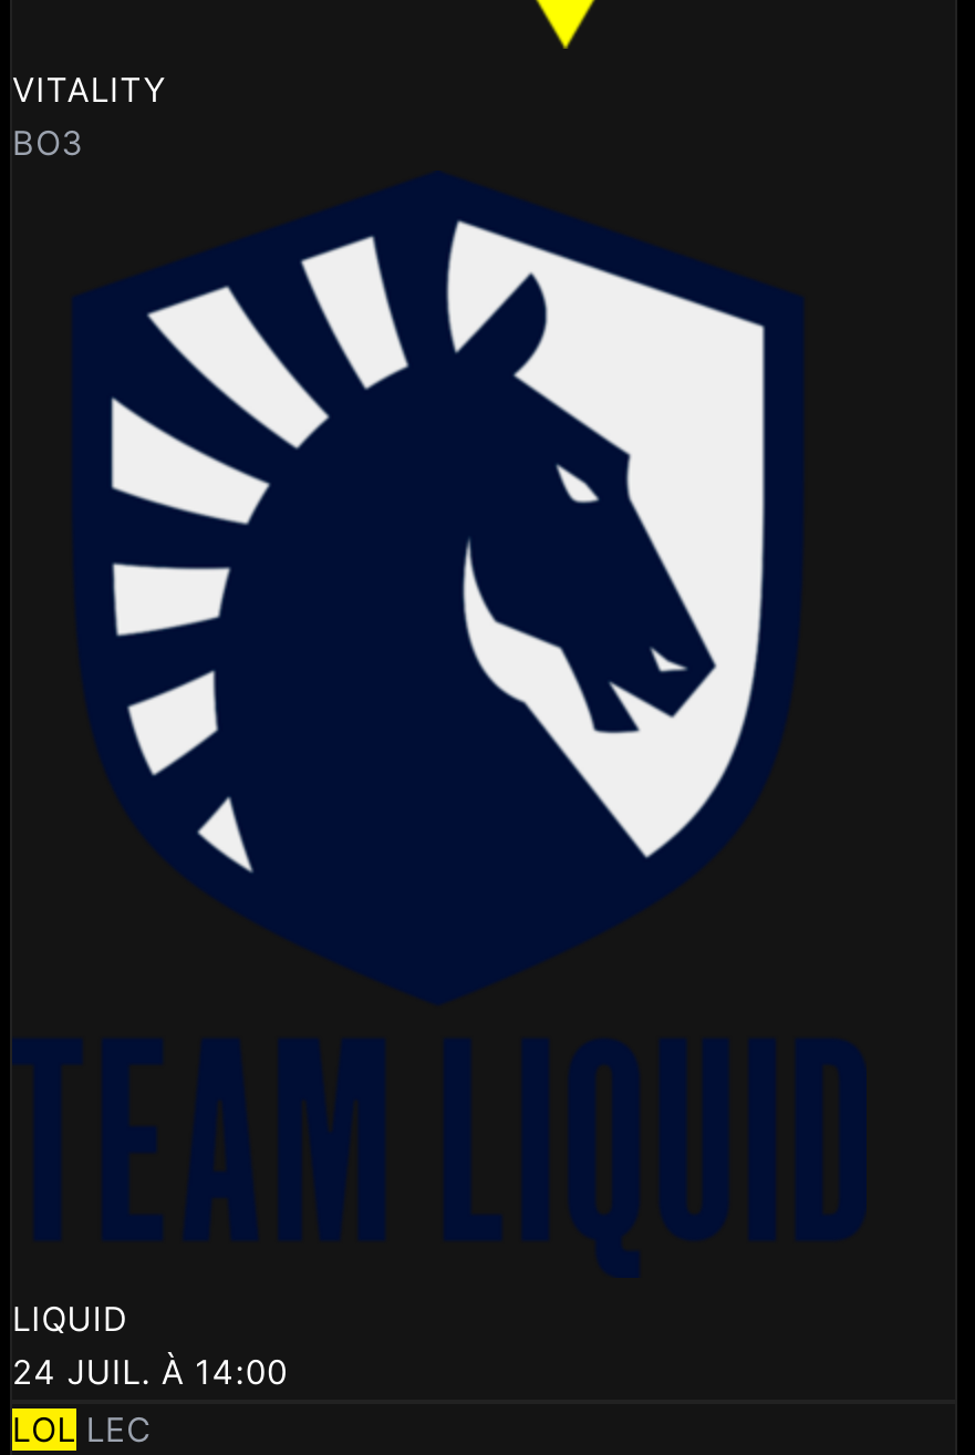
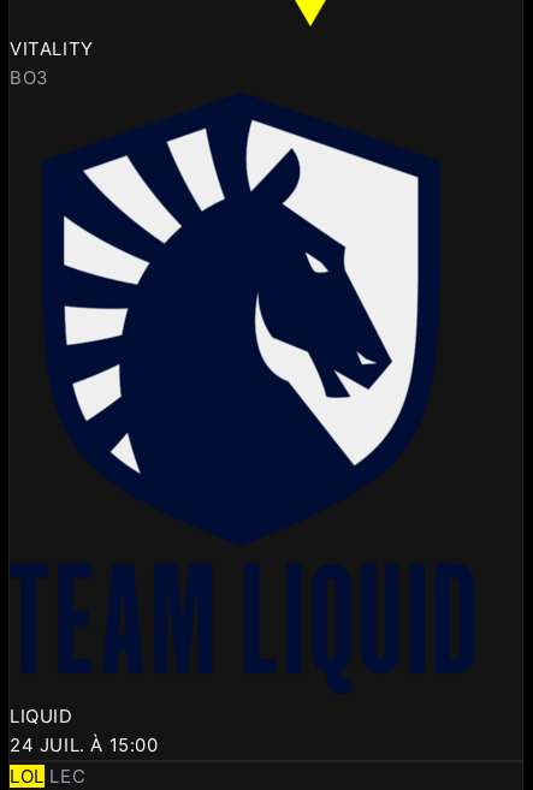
- 24 JUIL. À 14:00
+ 24 JUIL. À 15:00
